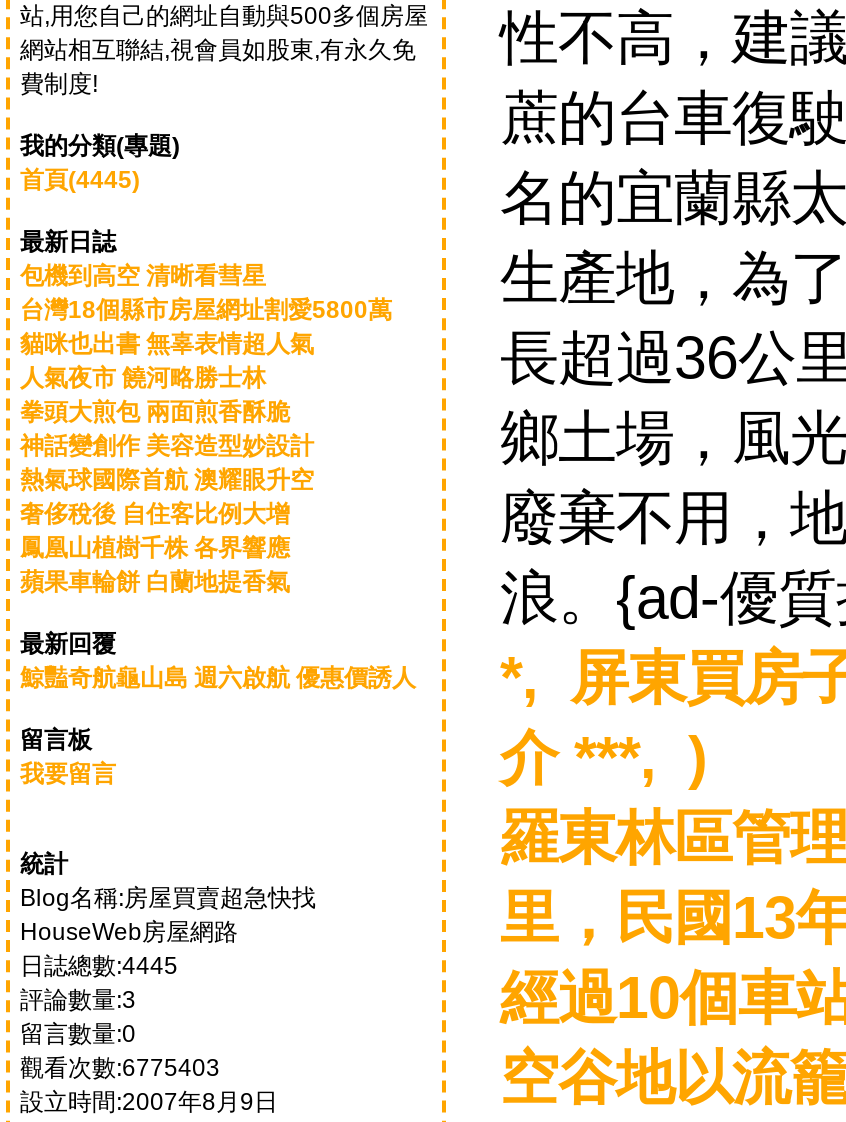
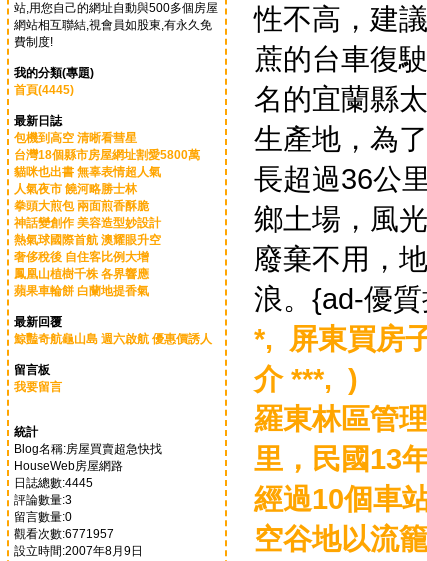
- 觀看次數:6775403
+ 觀看次數:6771957
